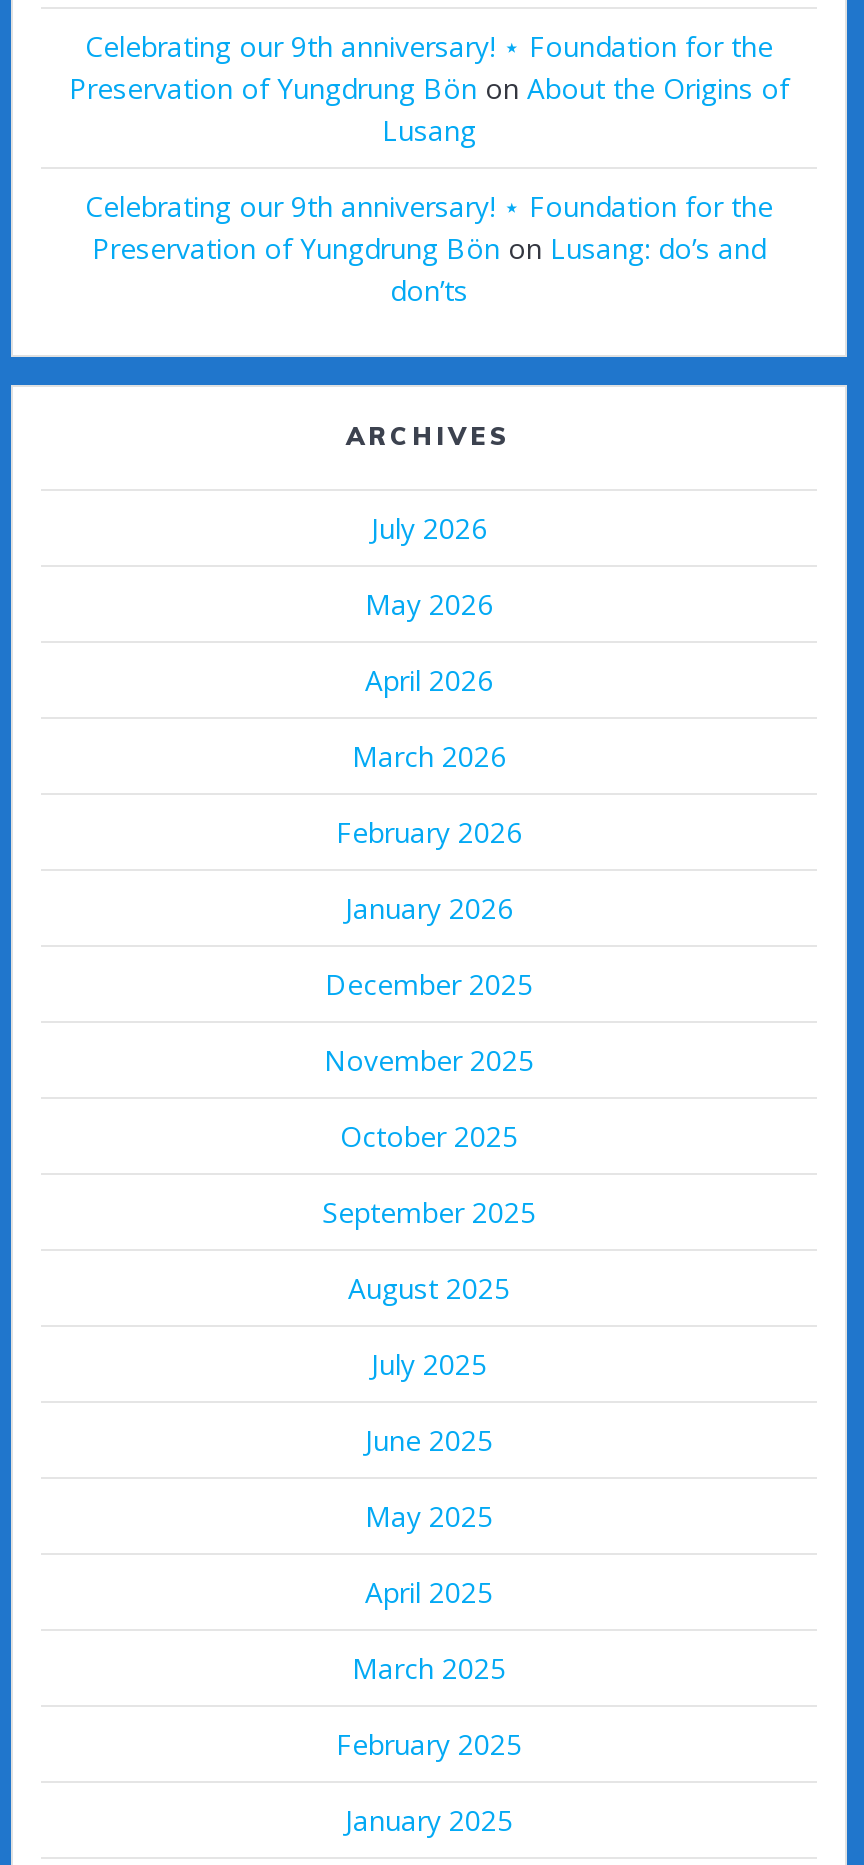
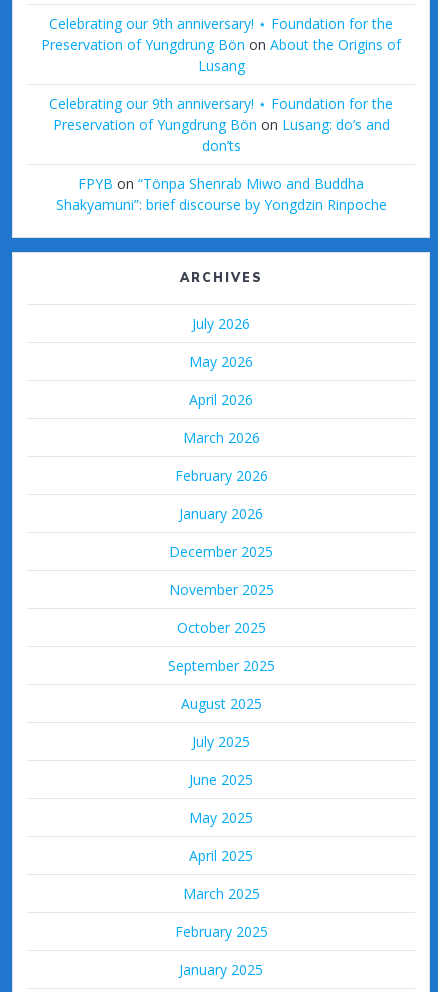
+ FPYB on “Tönpa Shenrab Miwo and Buddha
+ Shakyamuni”: brief discourse by Yongdzin Rinpoche
